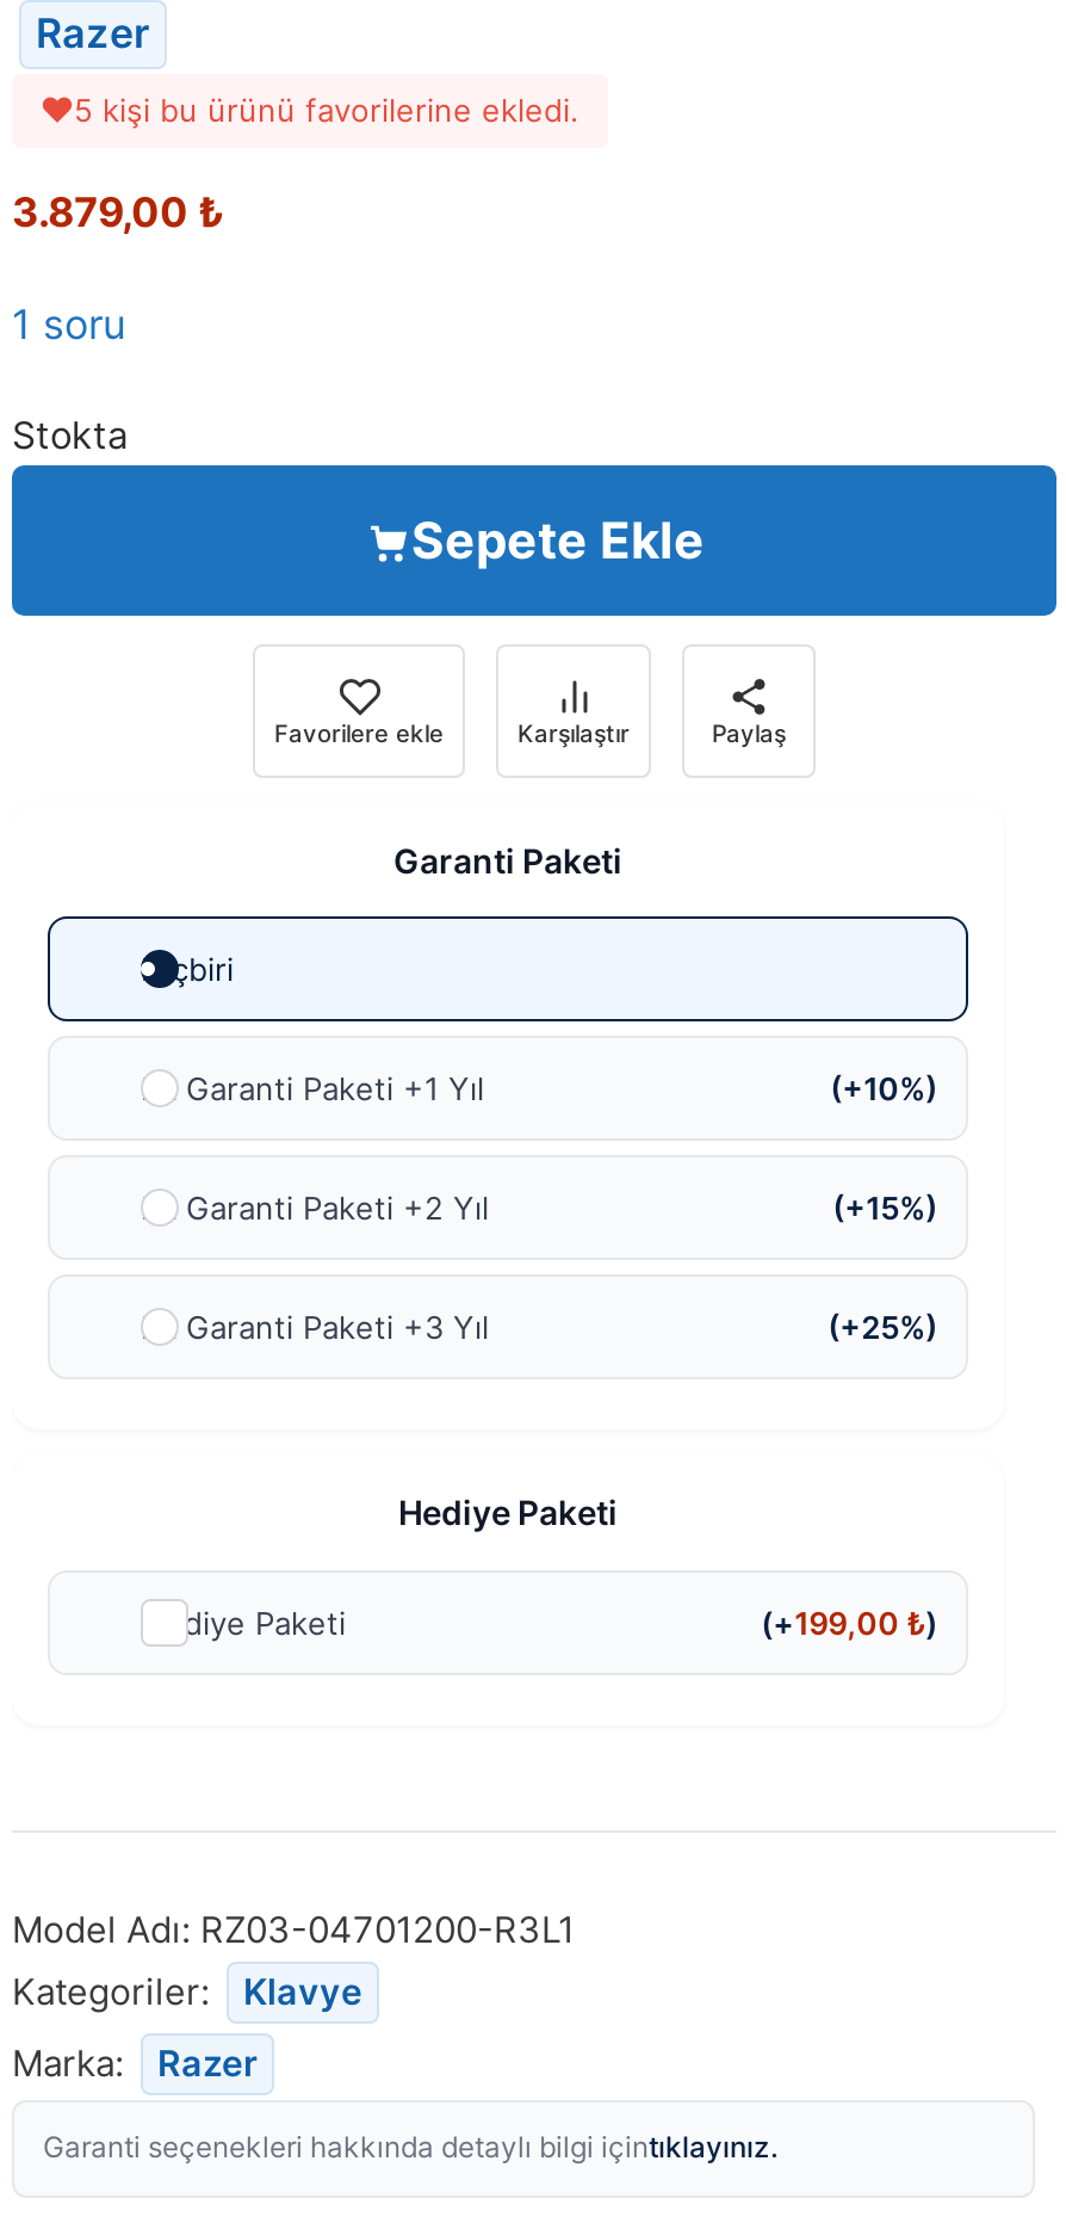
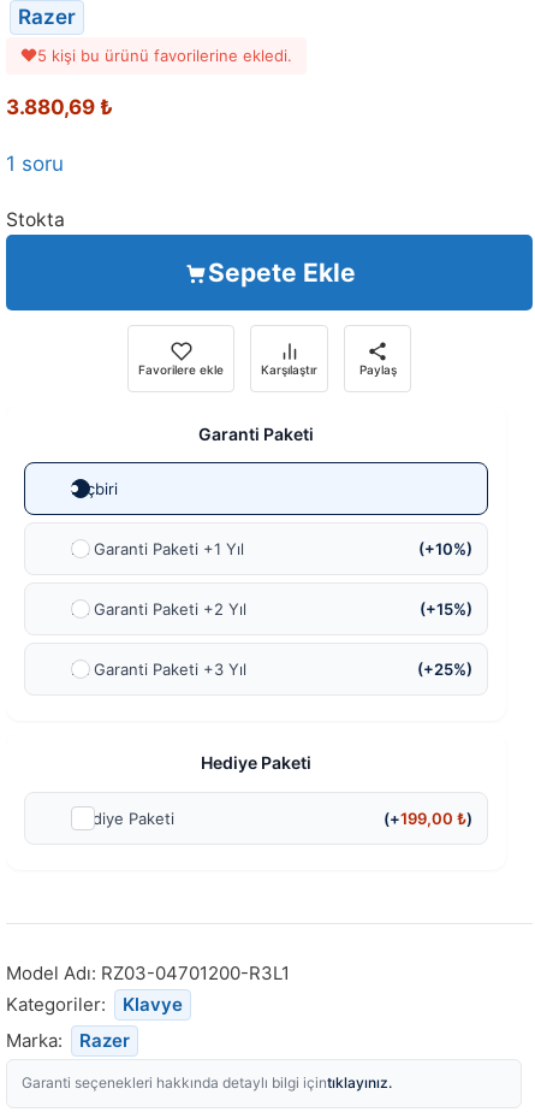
- 3.879,00 ₺
+ 3.880,69 ₺
